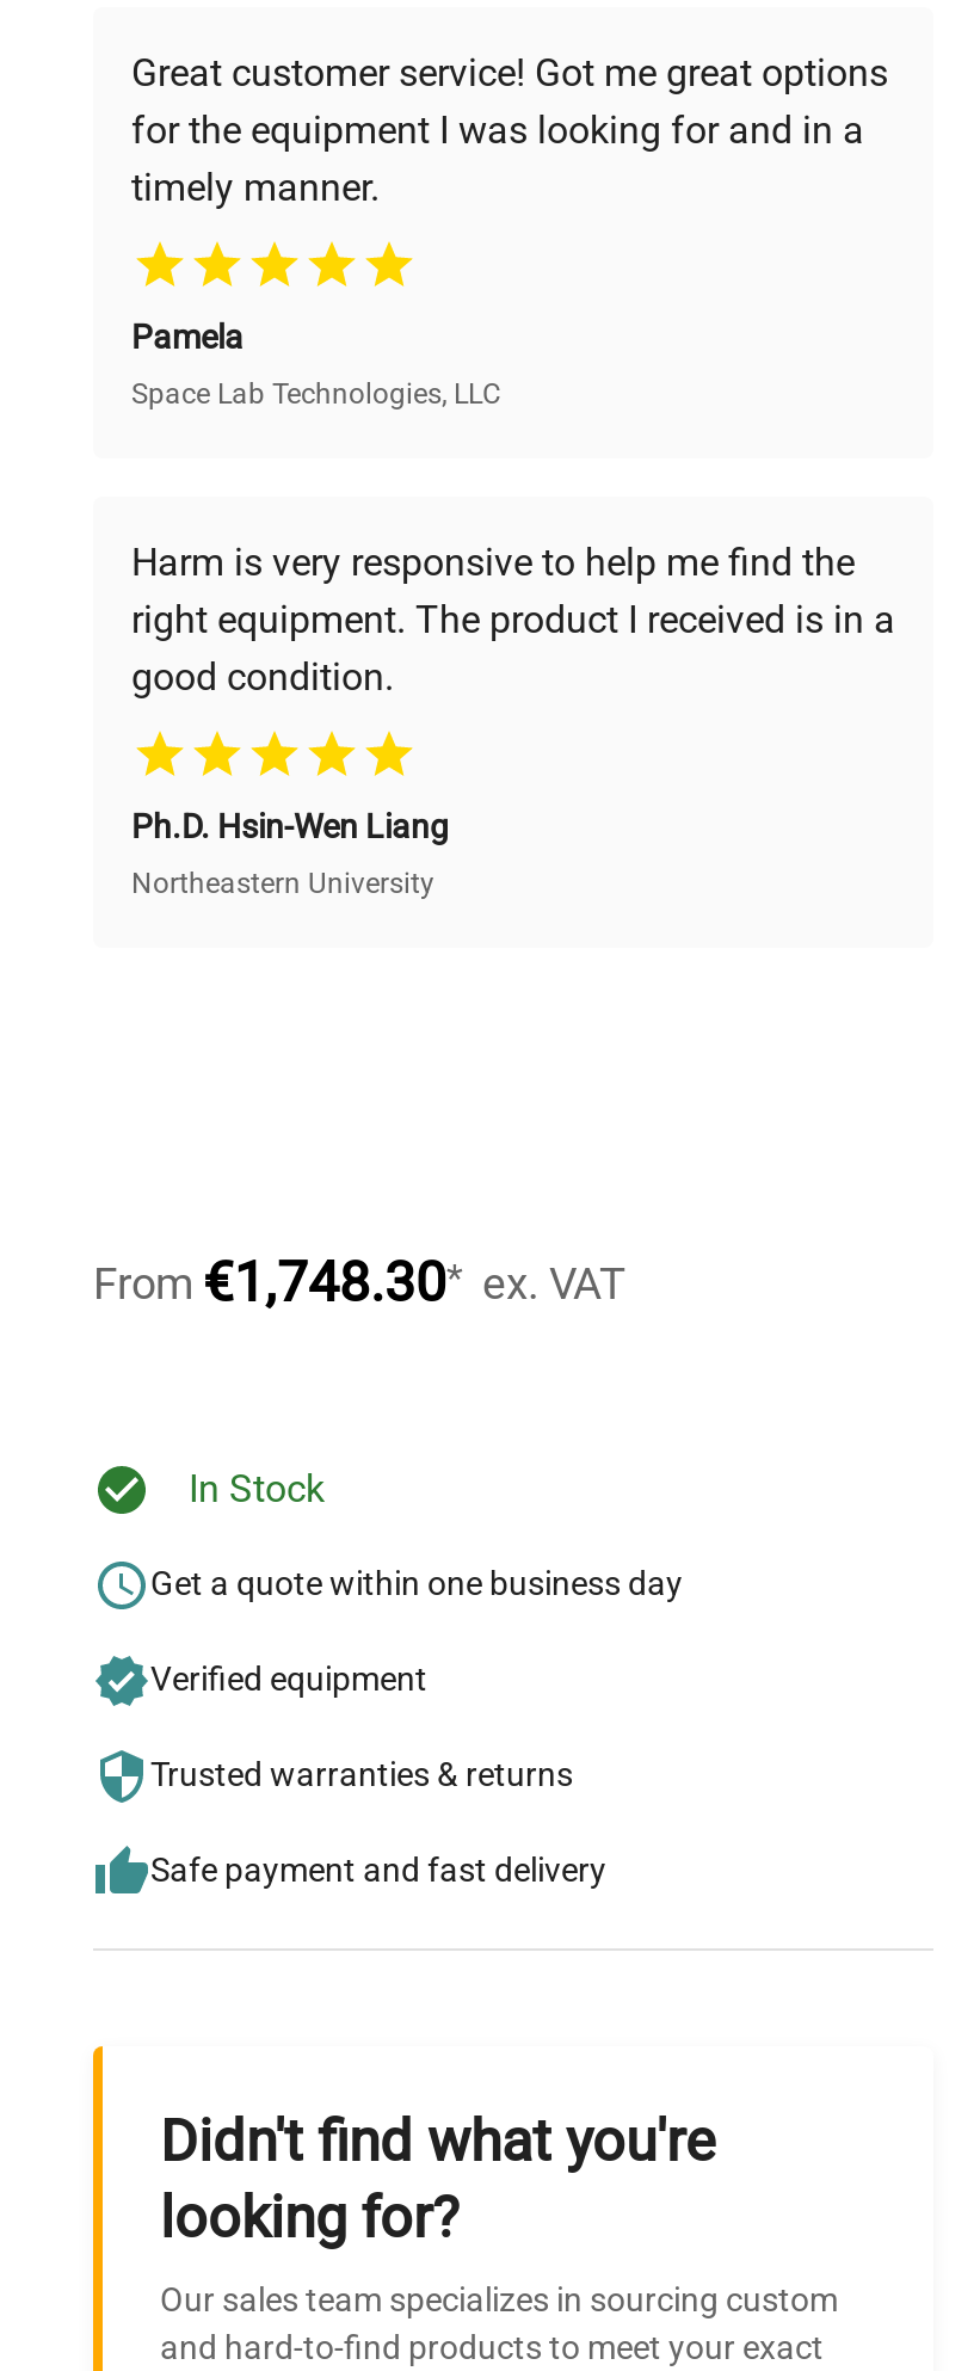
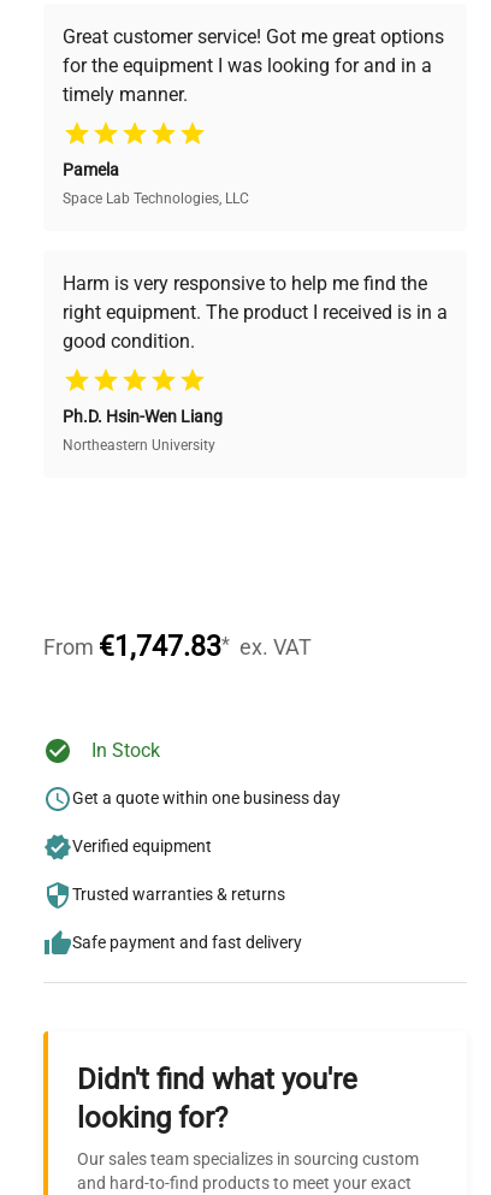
- From €1,748.30* ex. VAT
+ From €1,747.83* ex. VAT
